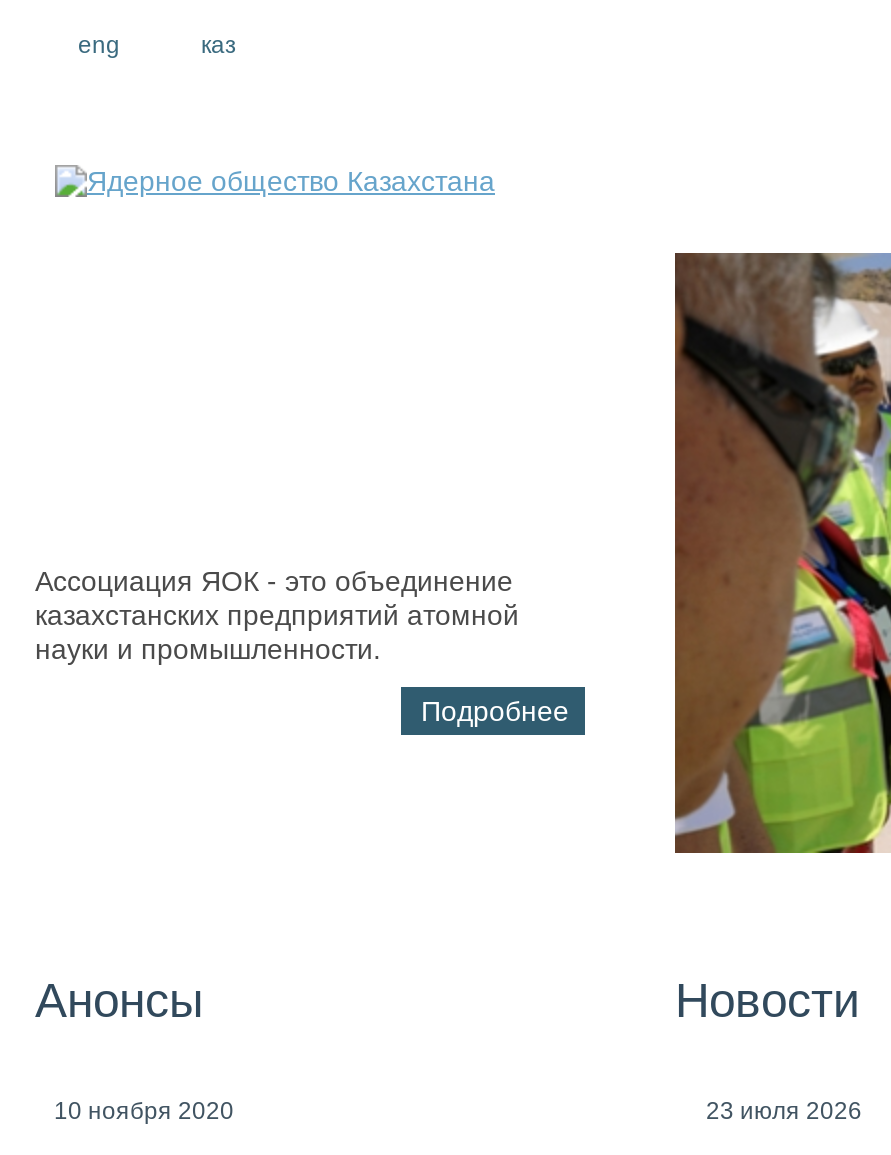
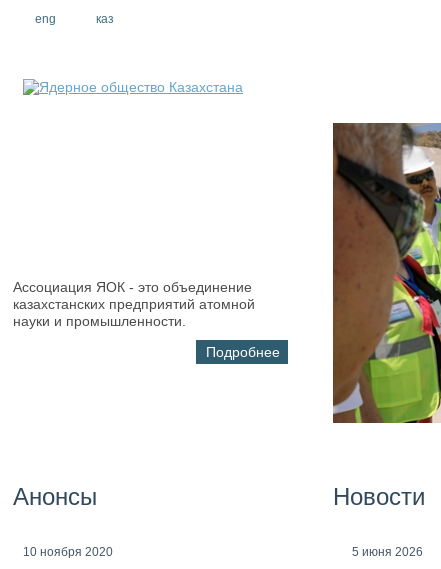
- 23 июля 2026
+ 5 июня 2026
